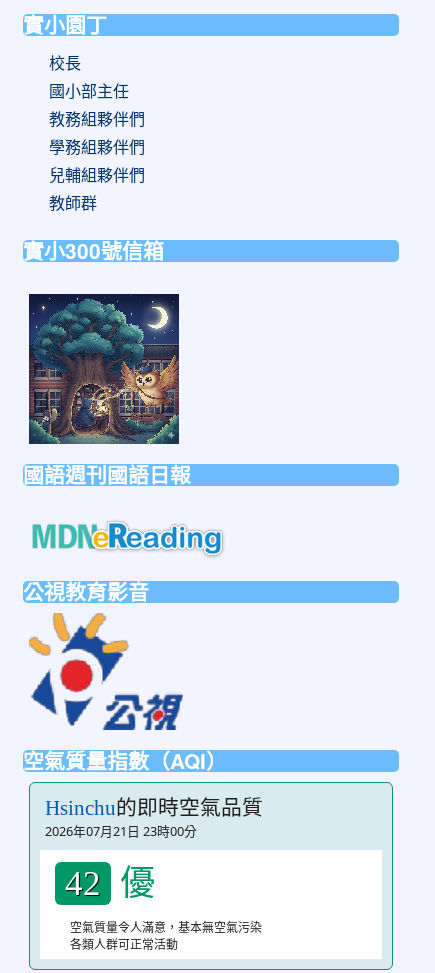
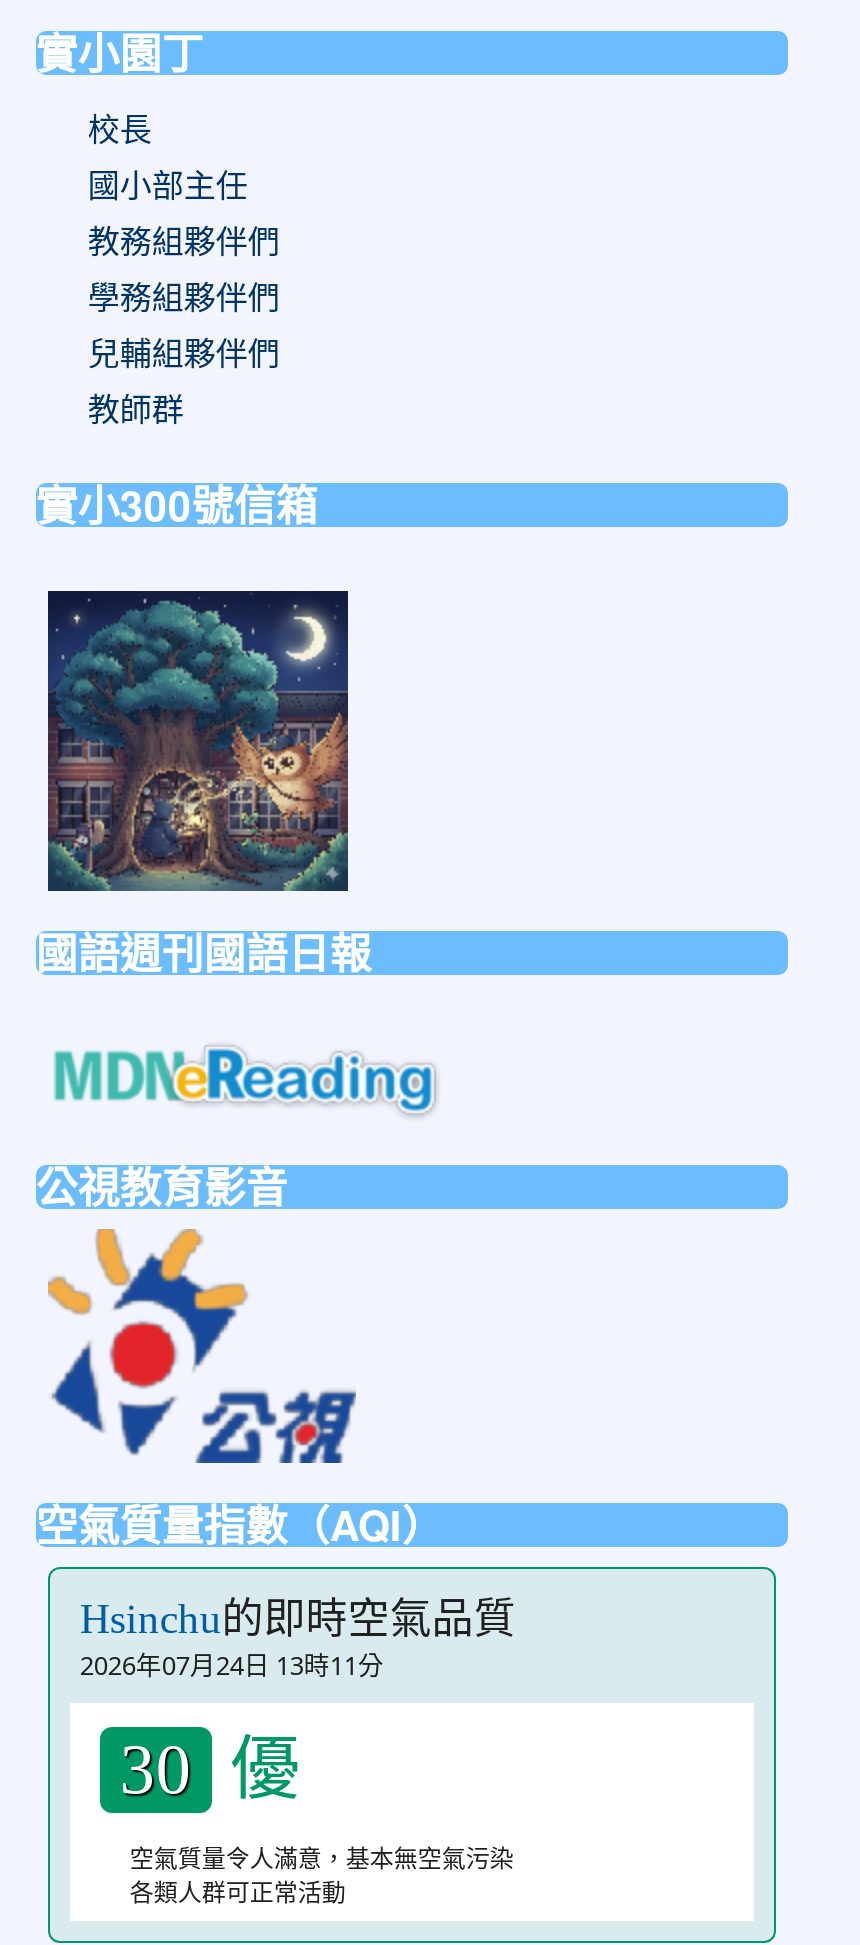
- 2026年07月21日 23時00分
+ 2026年07月24日 13時11分

- 42 優
+ 30 優
